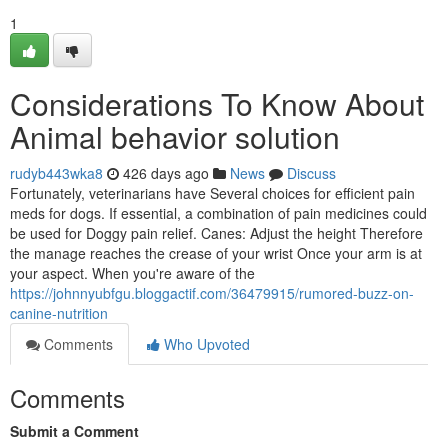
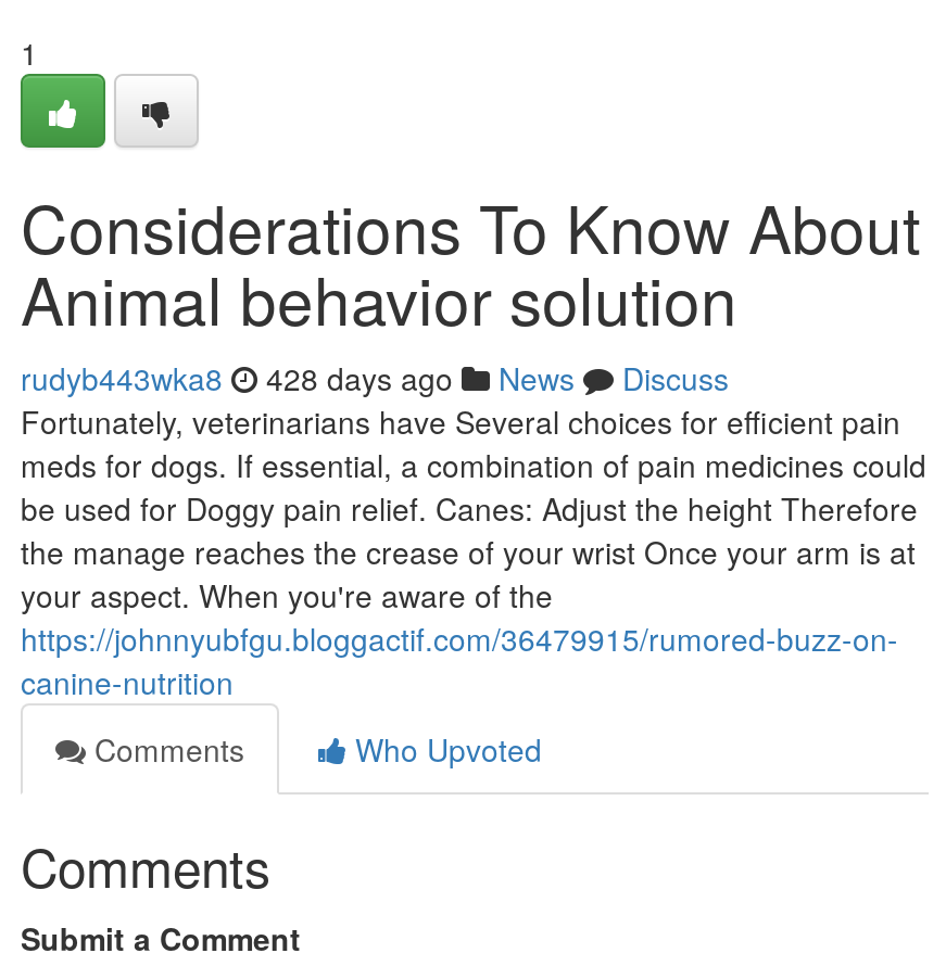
- rudyb443wka8 426 days ago News Discuss
+ rudyb443wka8 428 days ago News Discuss
